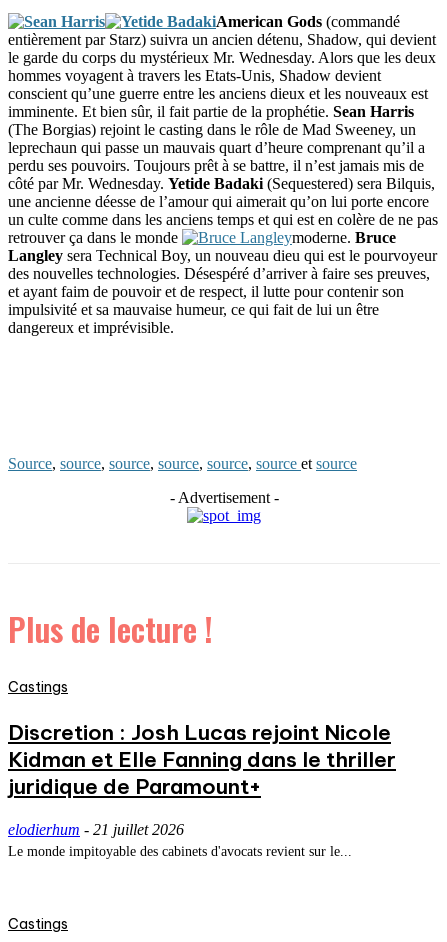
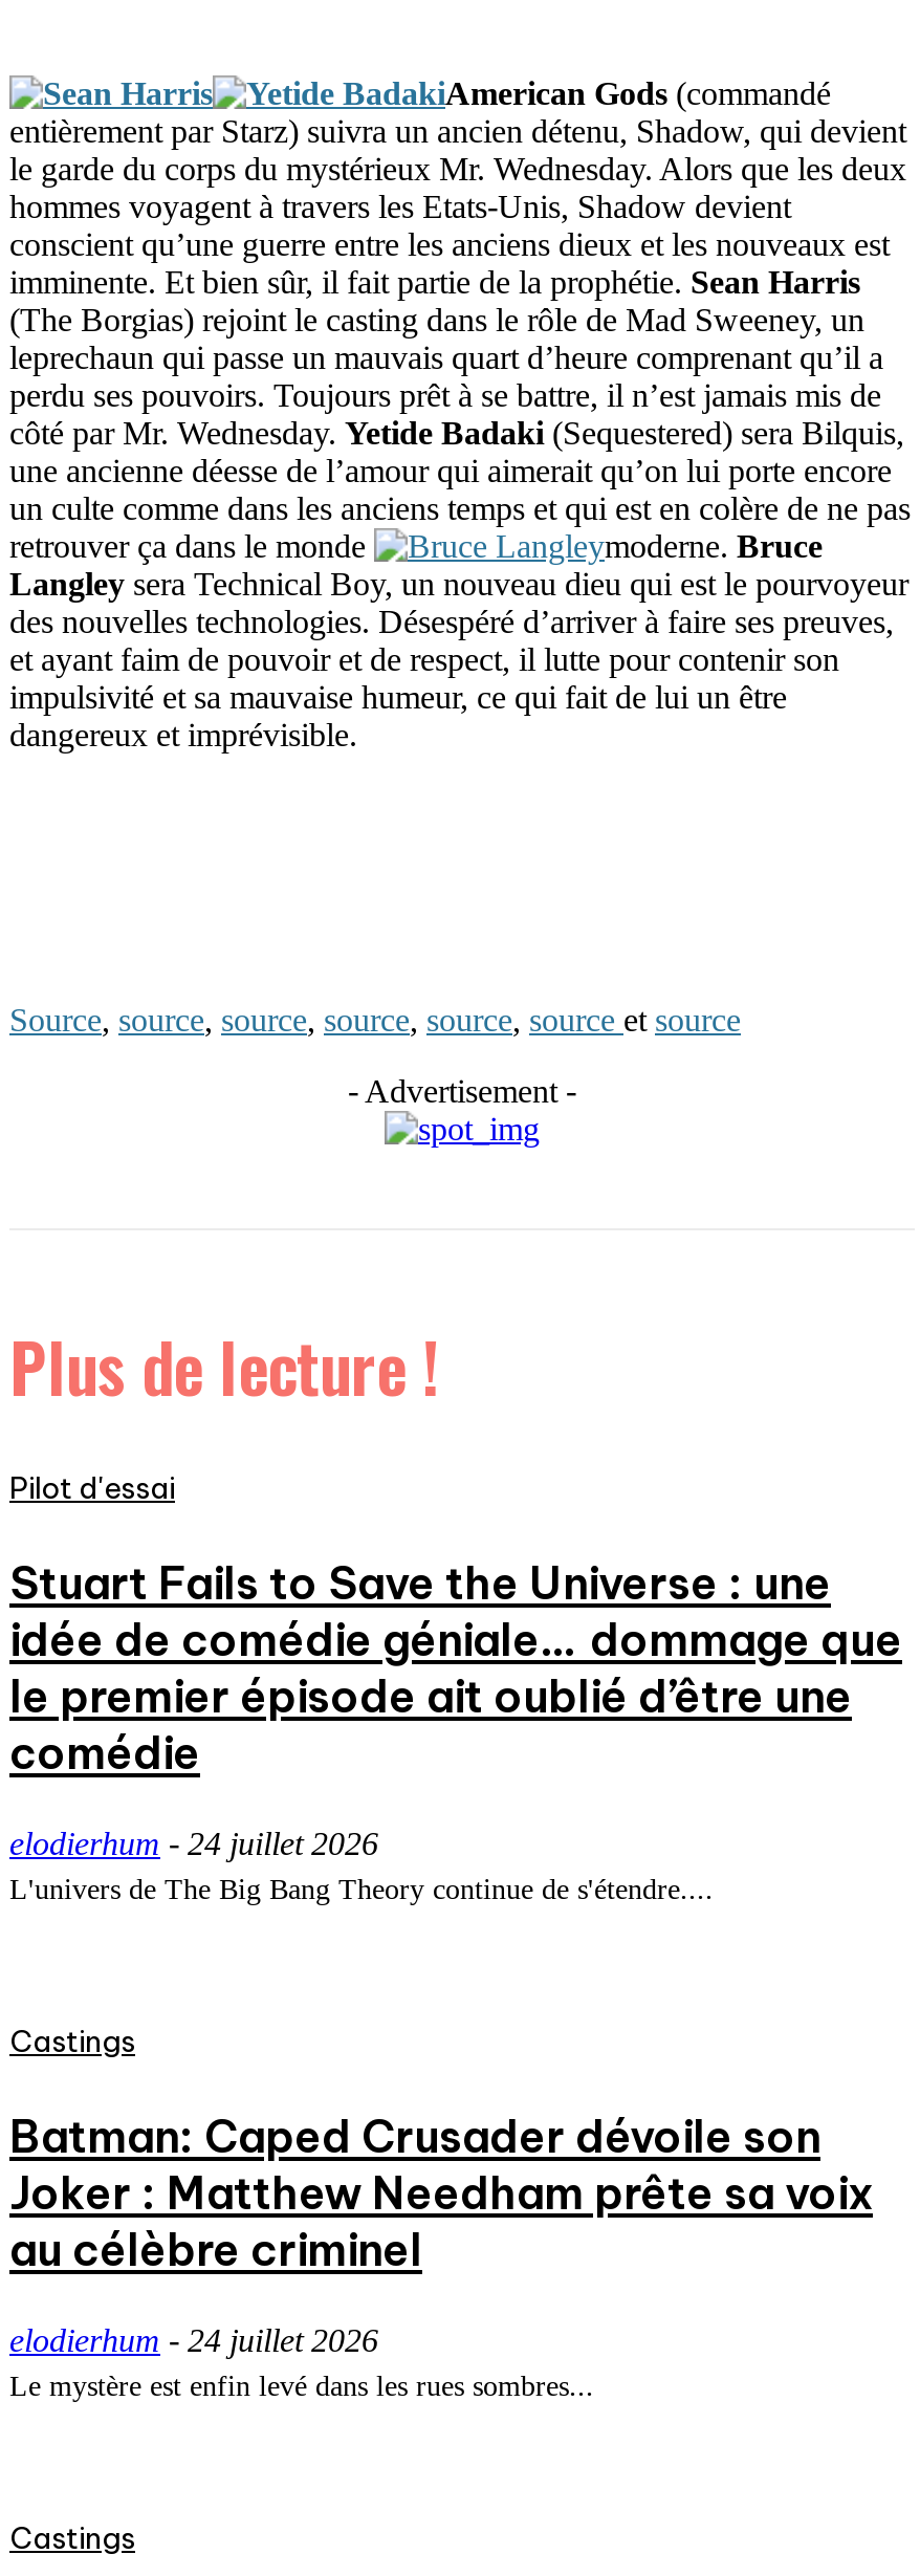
+ Pilot d'essai
+ Stuart Fails to Save the Universe : une
+ idée de comédie géniale… dommage que
+ le premier épisode ait oublié d’être une
+ comédie
+ elodierhum - 24 juillet 2026
+ L'univers de The Big Bang Theory continue de s'étendre....

- Discretion : Josh Lucas rejoint Nicole
- Kidman et Elle Fanning dans le thriller
- juridique de Paramount+
+ Batman: Caped Crusader dévoile son
+ Joker : Matthew Needham prête sa voix
+ au célèbre criminel

- elodierhum - 21 juillet 2026
- Le monde impitoyable des cabinets d'avocats revient sur le...
+ elodierhum - 24 juillet 2026
+ Le mystère est enfin levé dans les rues sombres...
